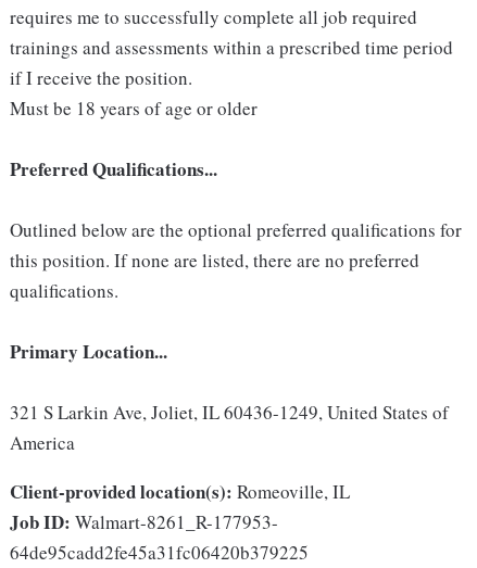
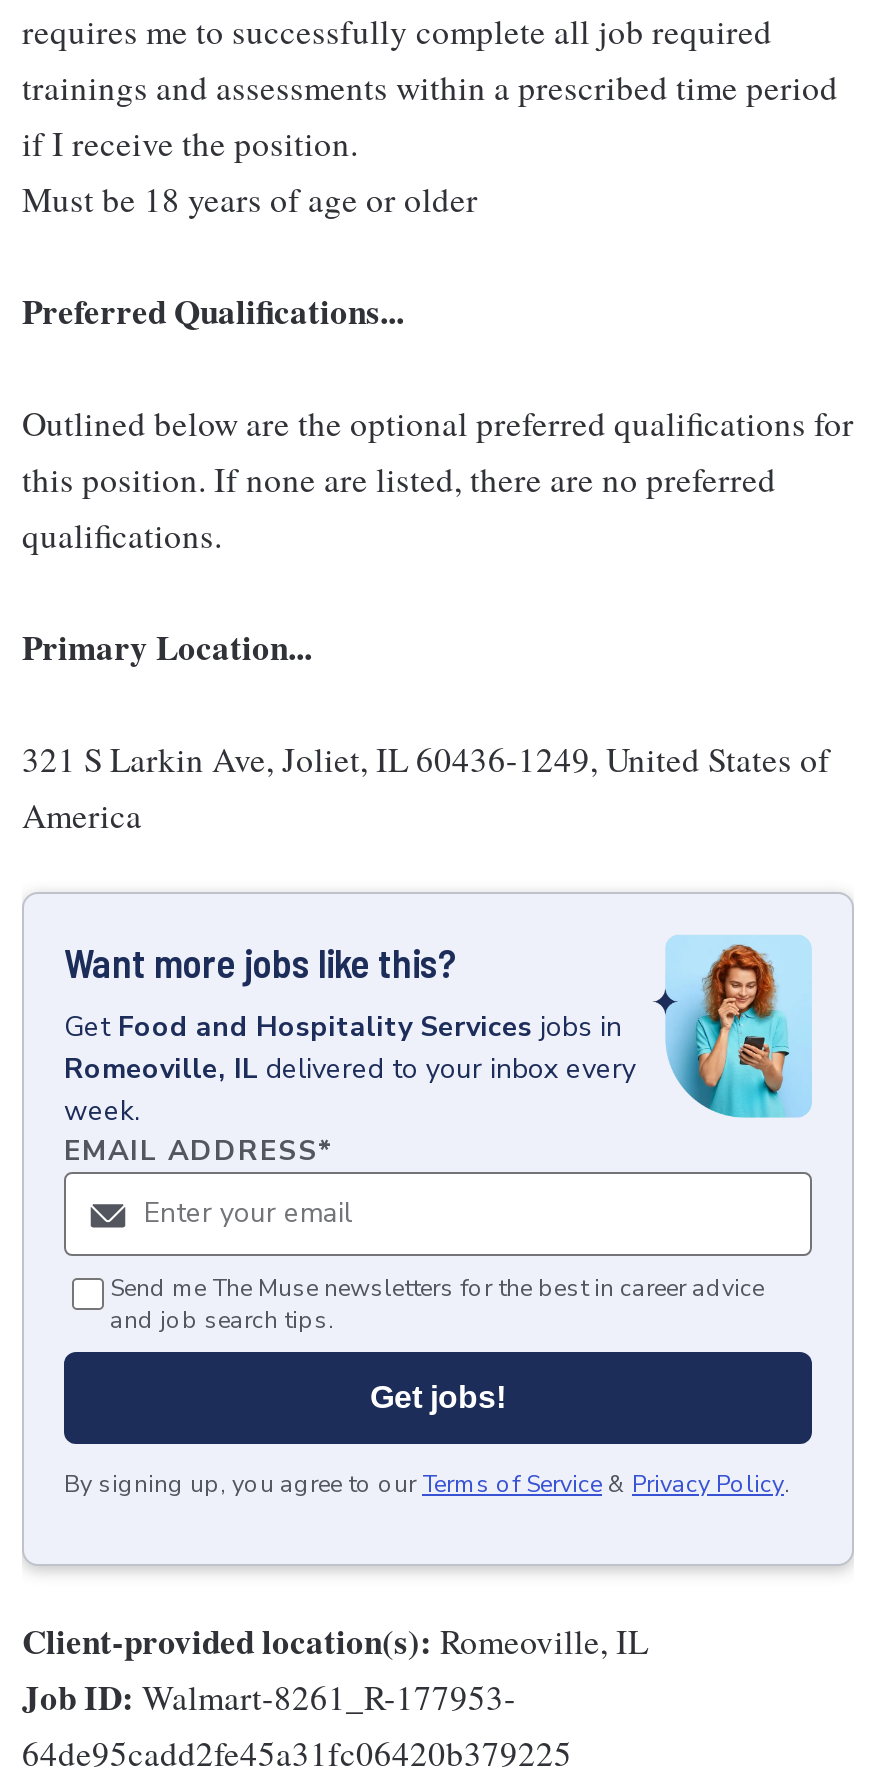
+ [image]
+ Want more jobs like this?
+ Get Food and Hospitality Services jobs in
+ Romeoville, IL delivered to your inbox every
+ week.
+ EMAIL ADDRESS*

+ Send me The Muse newsletters for the best in career advice
+ and job search tips.
+ Get jobs!
+ By signing up, you agree to our Terms of Service & Privacy Policy.
